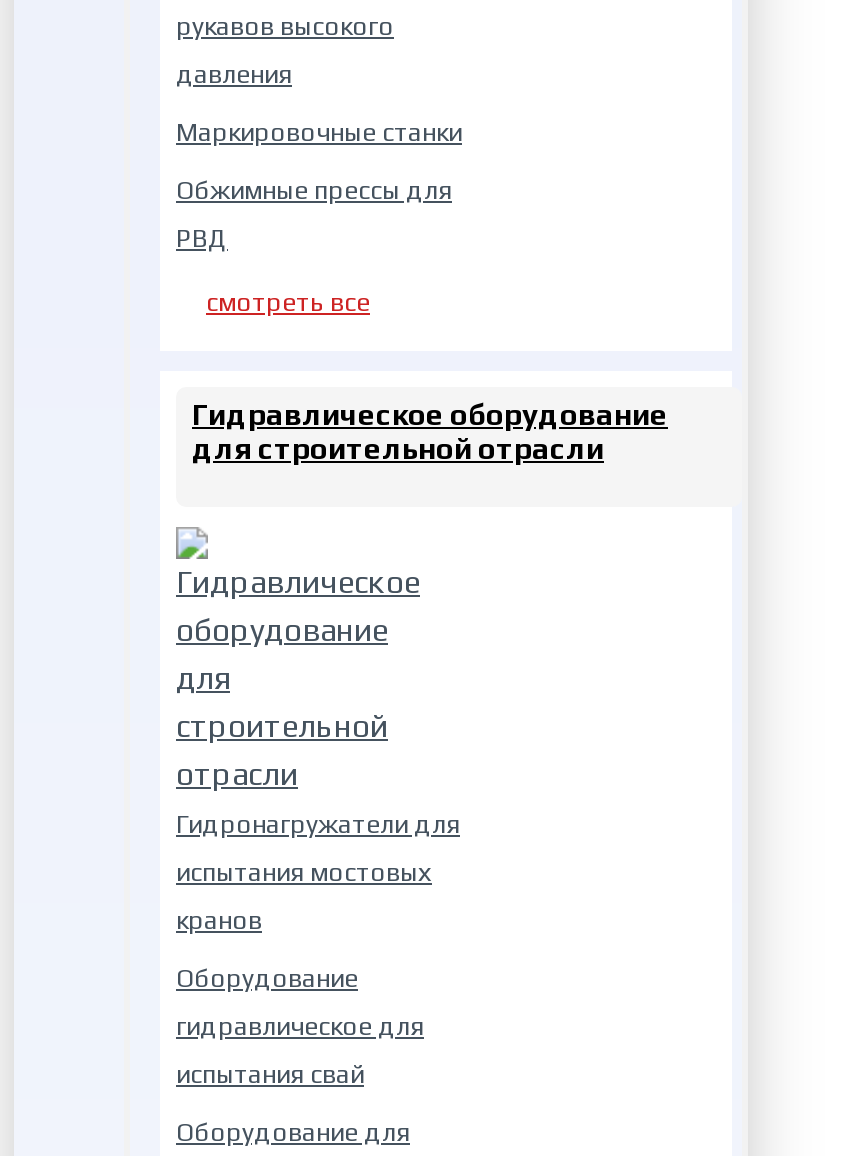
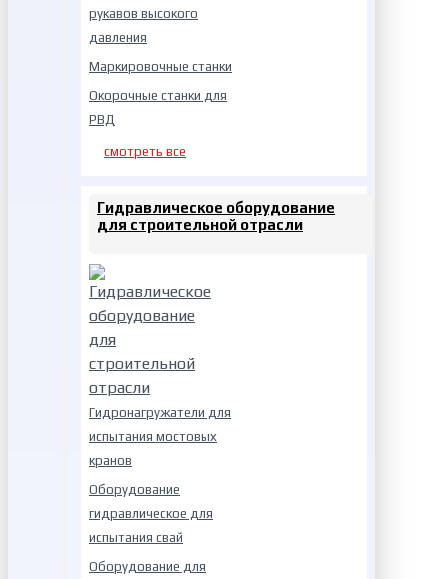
- Обжимные прессы для
+ Окорочные станки для
